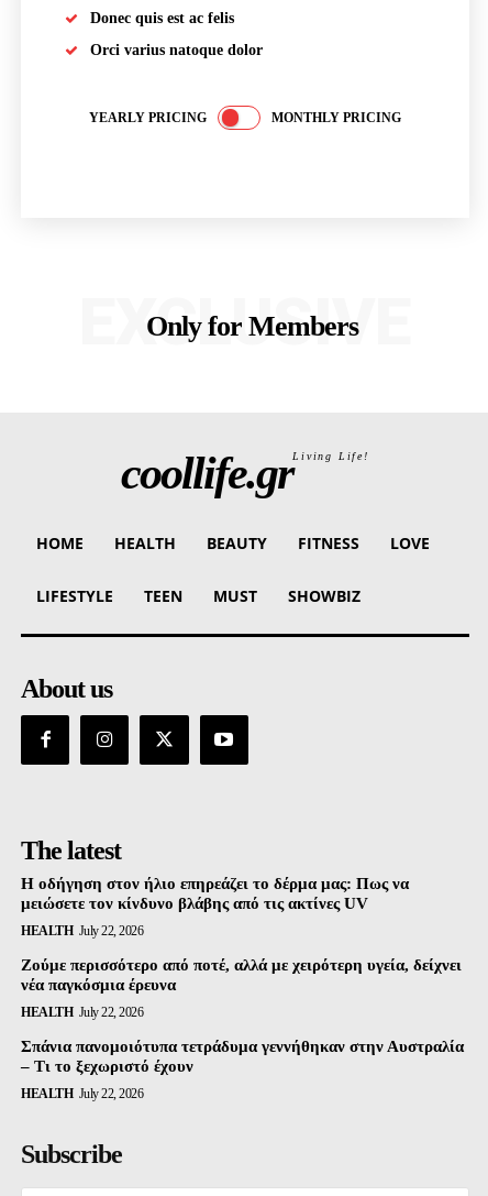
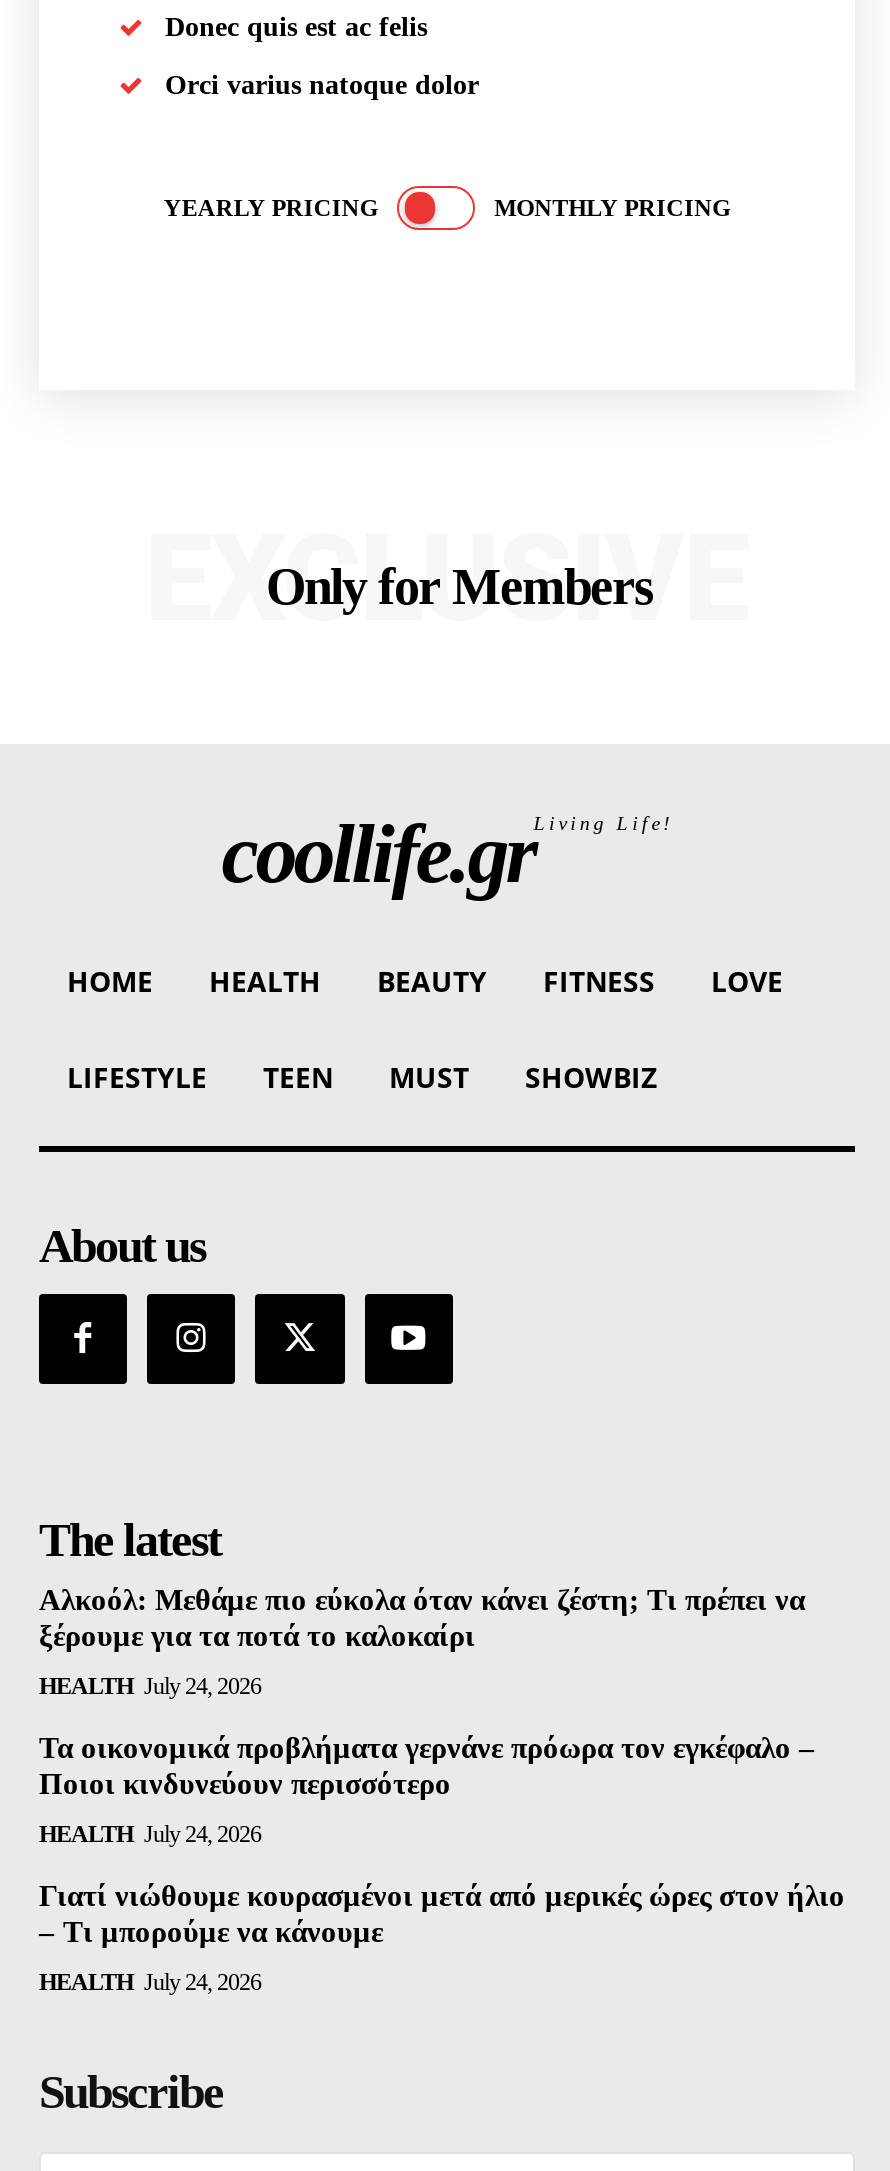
- Η οδήγηση στον ήλιο επηρεάζει το δέρμα μας: Πως να
- μειώσετε τον κίνδυνο βλάβης από τις ακτίνες UV
+ Αλκοόλ: Μεθάμε πιο εύκολα όταν κάνει ζέστη; Τι πρέπει να
+ ξέρουμε για τα ποτά το καλοκαίρι

- HEALTH July 22, 2026
+ HEALTH July 24, 2026

- Ζούμε περισσότερο από ποτέ, αλλά με χειρότερη υγεία, δείχνει
- νέα παγκόσμια έρευνα
+ Τα οικονομικά προβλήματα γερνάνε πρόωρα τον εγκέφαλο –
+ Ποιοι κινδυνεύουν περισσότερο

- HEALTH July 22, 2026
+ HEALTH July 24, 2026

- Σπάνια πανομοιότυπα τετράδυμα γεννήθηκαν στην Αυστραλία
- – Τι το ξεχωριστό έχουν
+ Γιατί νιώθουμε κουρασμένοι μετά από μερικές ώρες στον ήλιο
+ – Τι μπορούμε να κάνουμε

- HEALTH July 22, 2026
+ HEALTH July 24, 2026
